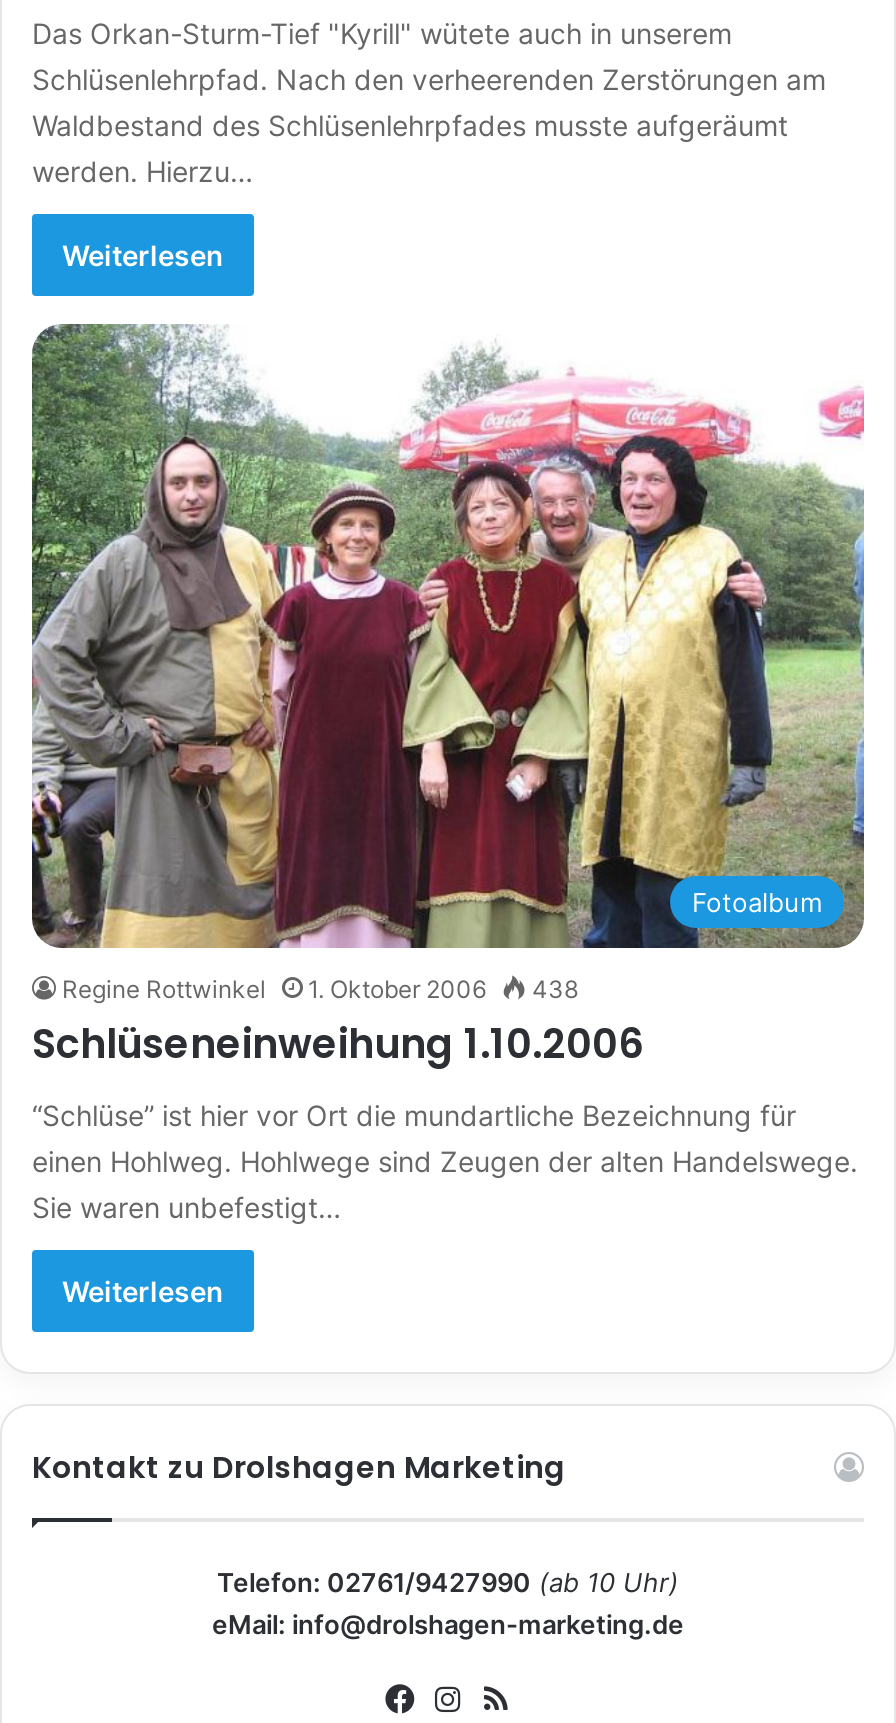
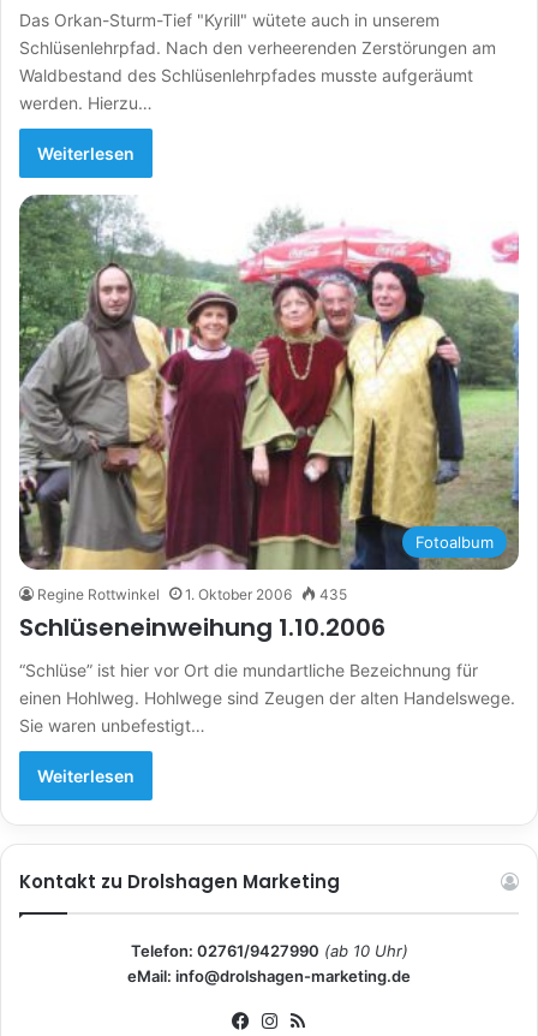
- Regine Rottwinkel 1. Oktober 2006 438
+ Regine Rottwinkel 1. Oktober 2006 435
